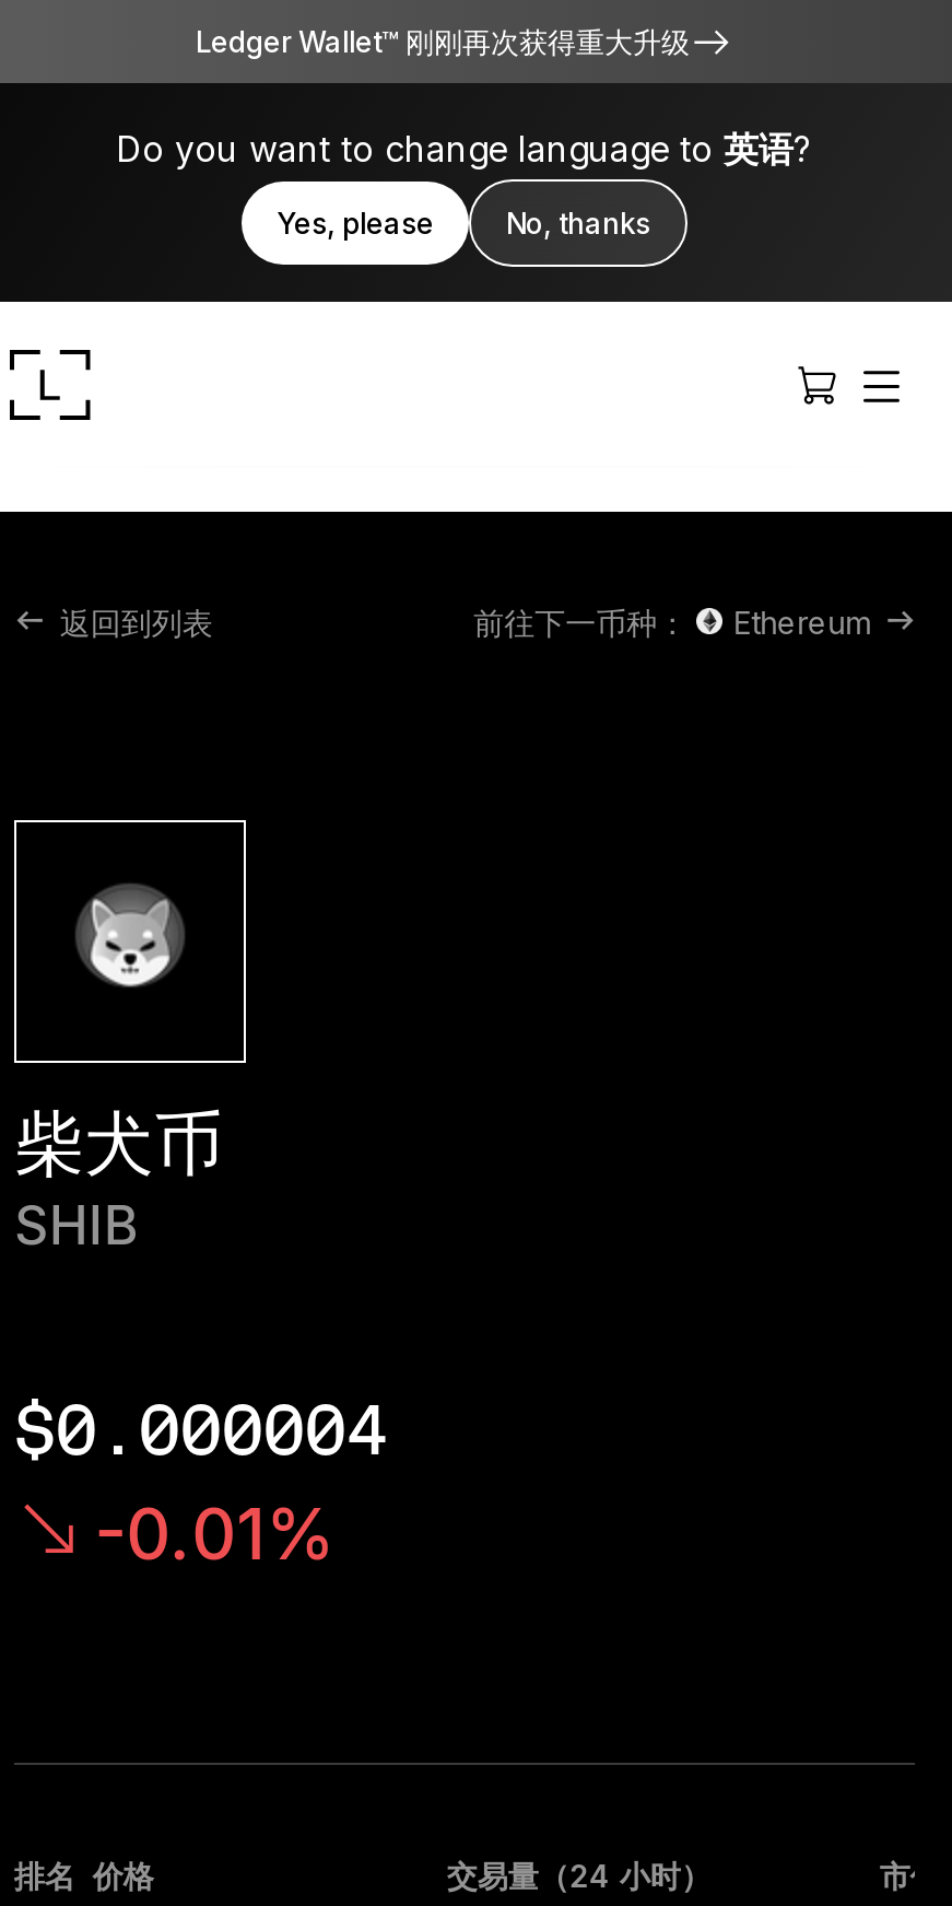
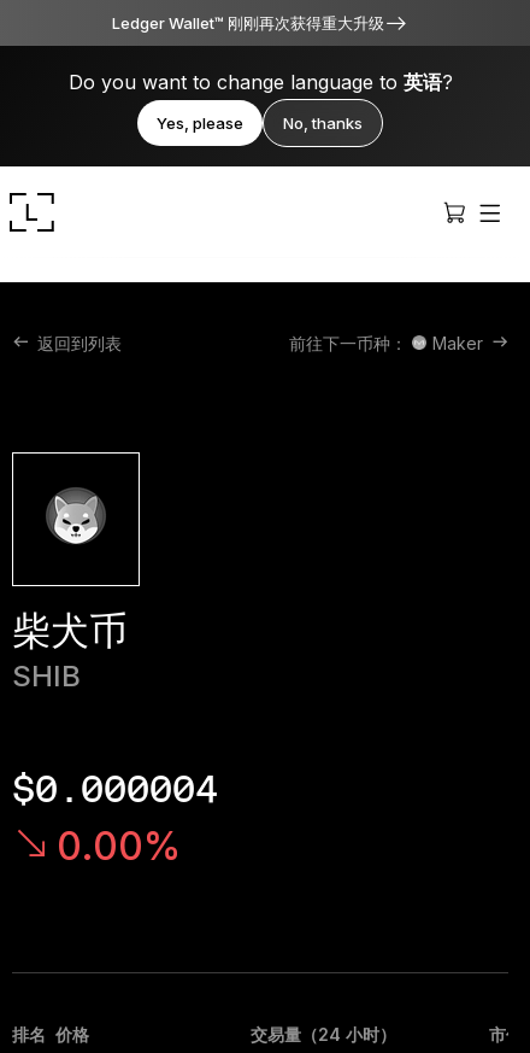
- Ethereum
+ Maker

- -0.01%
+ 0.00%
